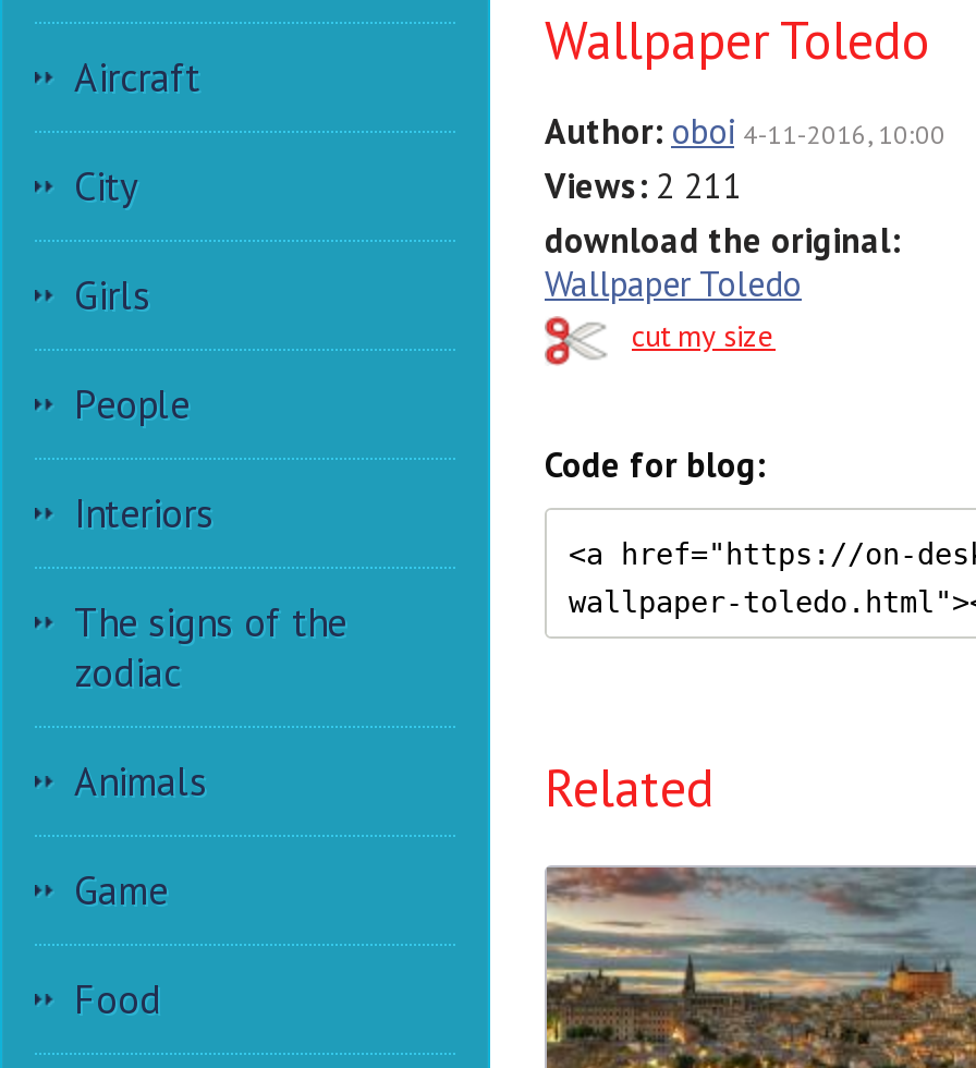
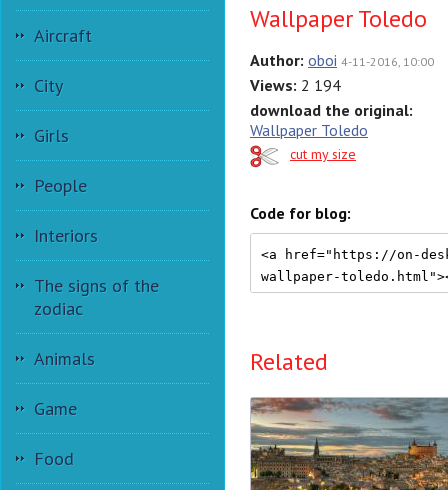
- Views: 2 211
+ Views: 2 194
